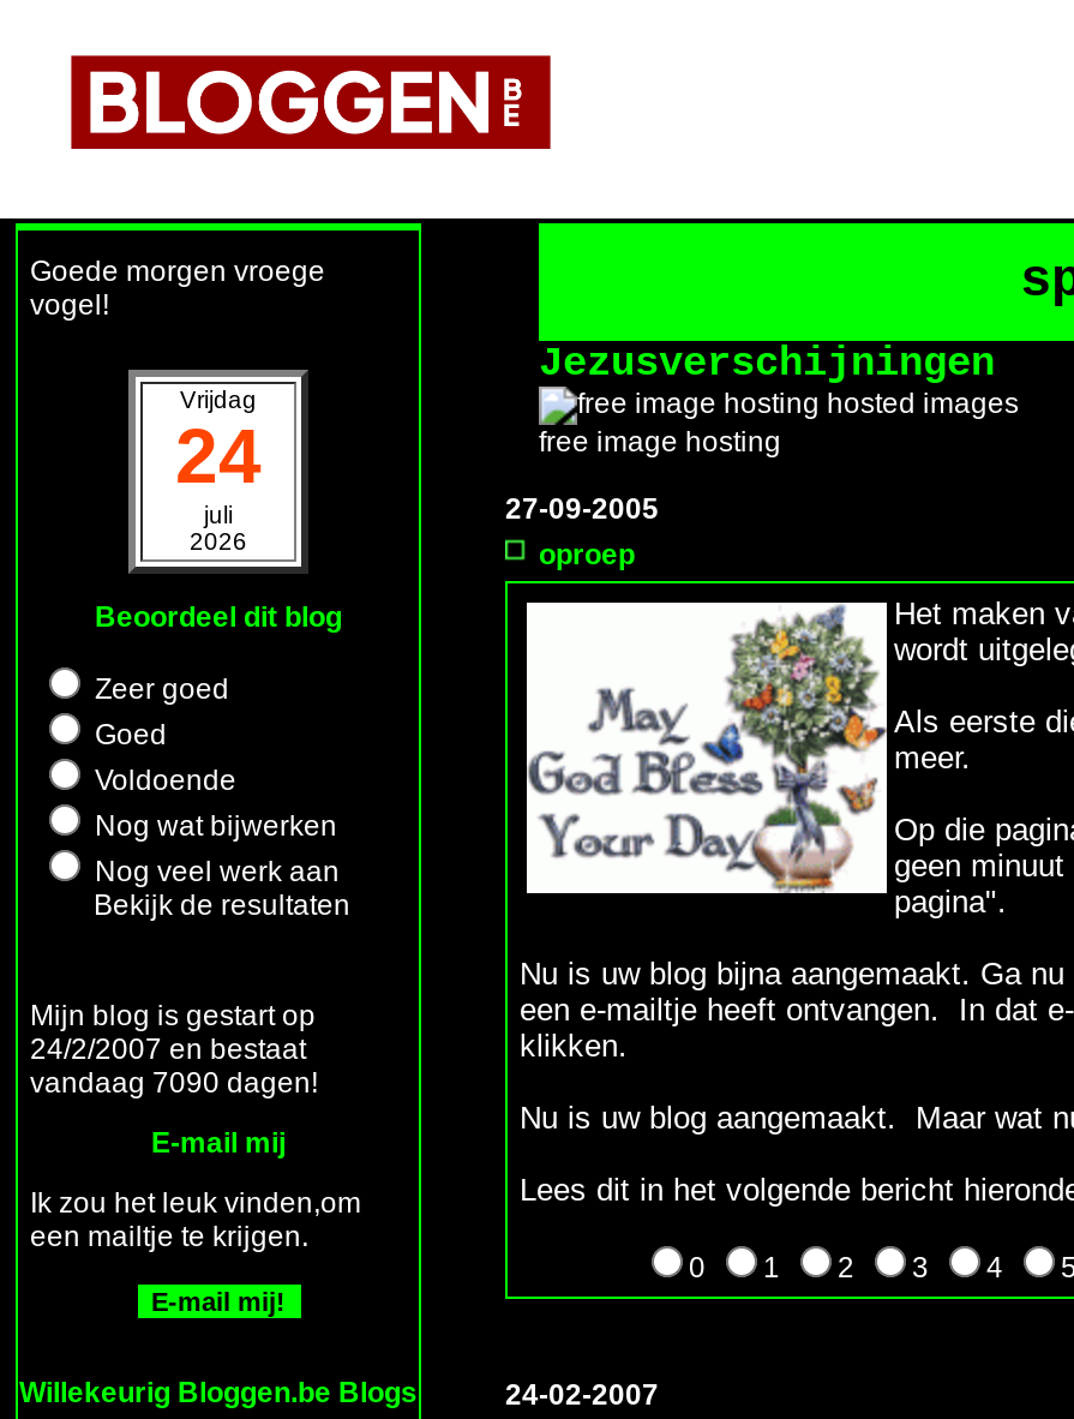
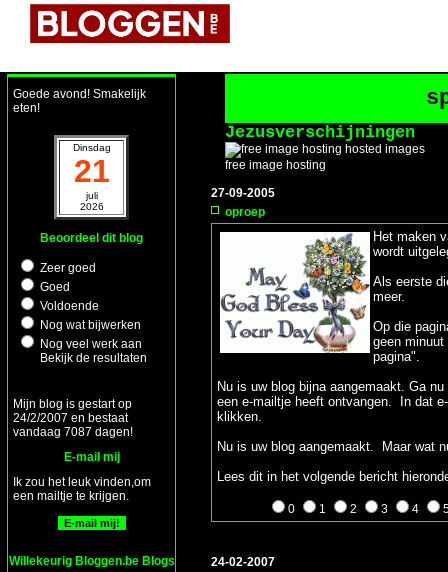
- Goede morgen vroege
- vogel!
+ Goede avond! Smakelijk
+ eten!

- Vrijdag
- 24
+ Dinsdag
+ 21

- vandaag 7090 dagen!
+ vandaag 7087 dagen!
